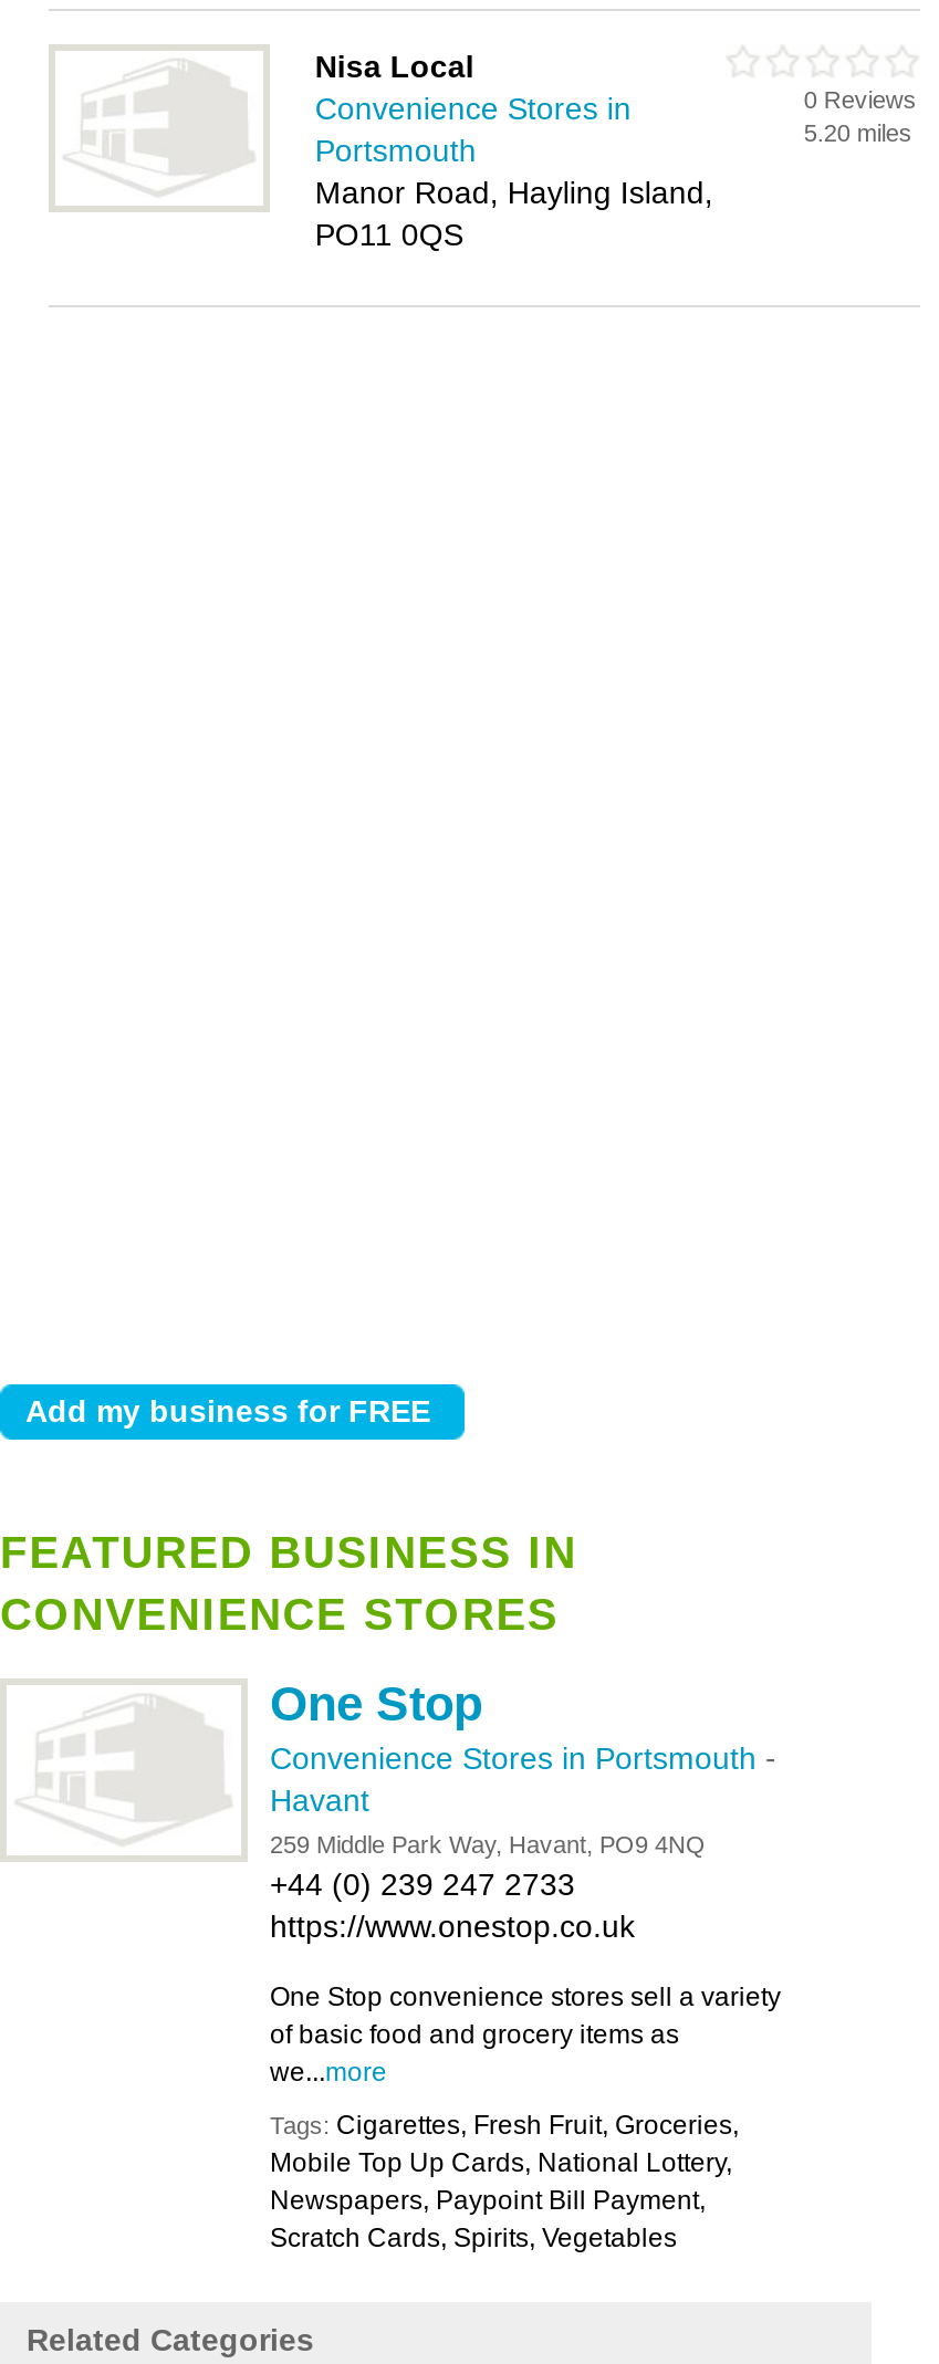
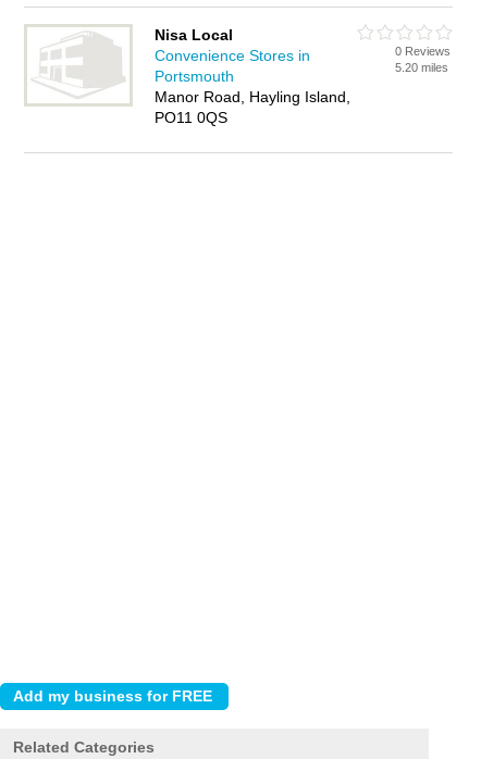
- FEATURED BUSINESS IN
- CONVENIENCE STORES
- One Stop
- Convenience Stores in Portsmouth -
- Havant
- 259 Middle Park Way, Havant, PO9 4NQ
- +44 (0) 239 247 2733
- https://www.onestop.co.uk
- One Stop convenience stores sell a variety
- of basic food and grocery items as
- we...more
- Tags: Cigarettes, Fresh Fruit, Groceries,
- Mobile Top Up Cards, National Lottery,
- Newspapers, Paypoint Bill Payment,
- Scratch Cards, Spirits, Vegetables
